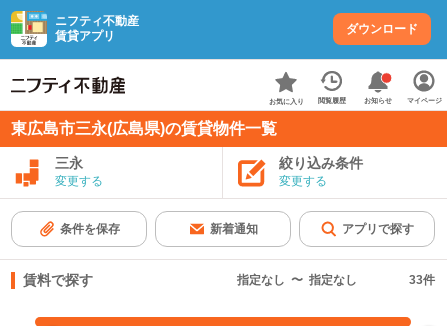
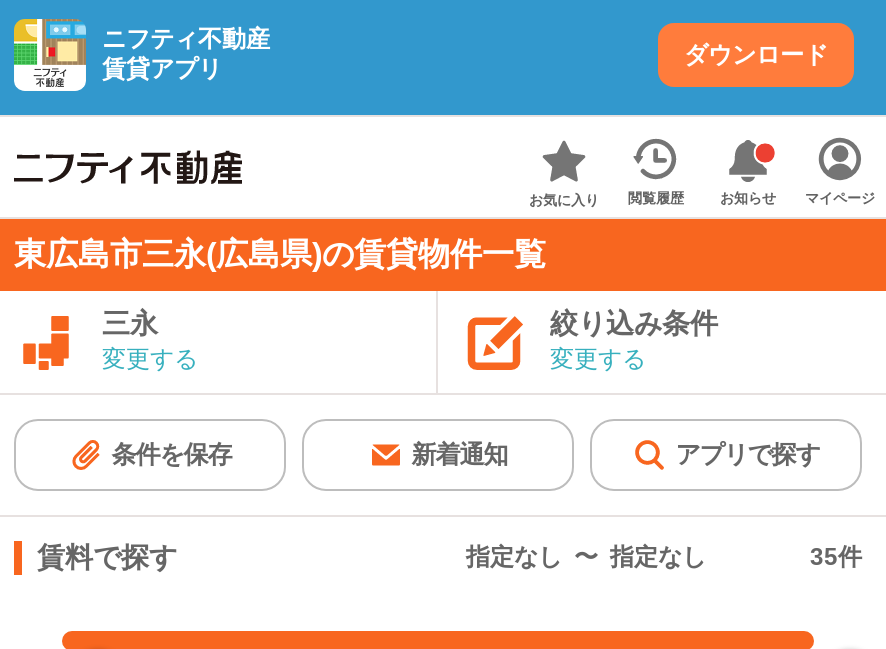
- 33件
+ 35件
